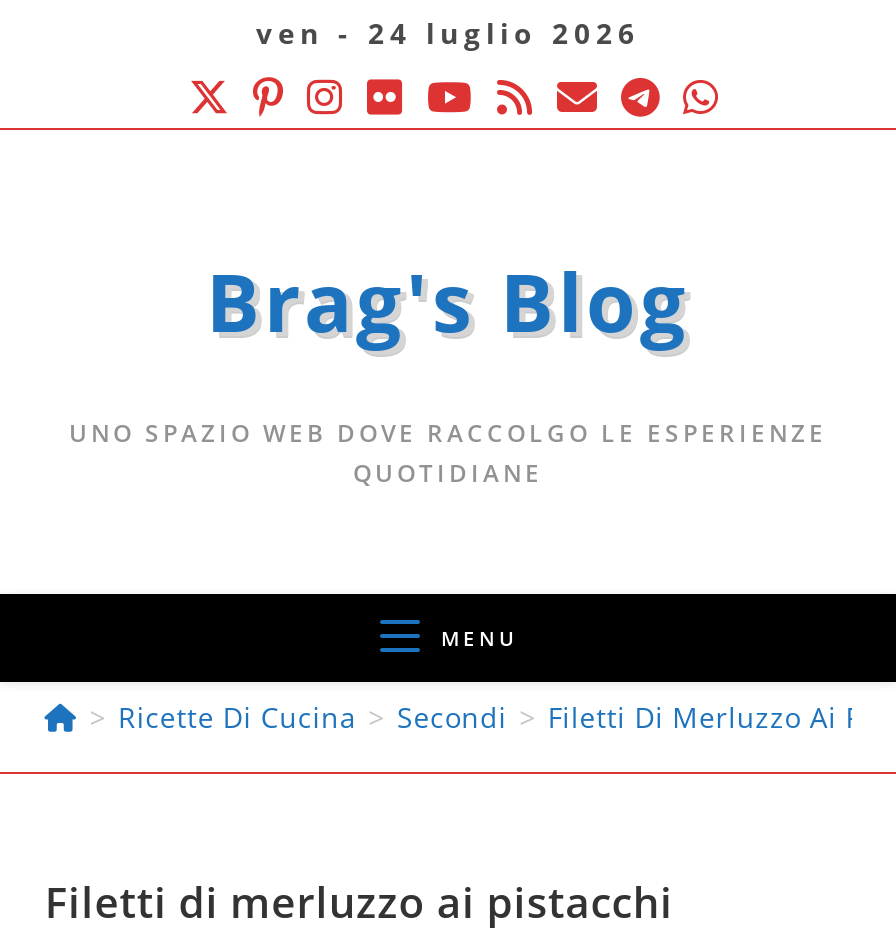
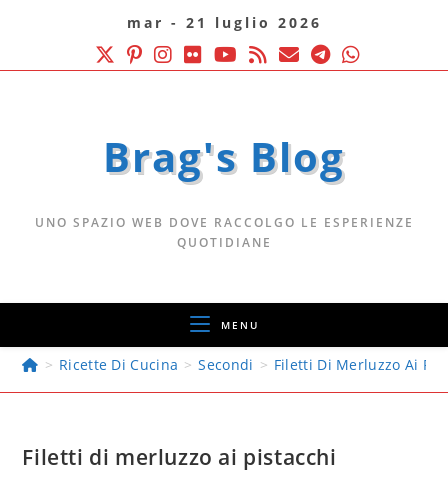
- ven - 24 luglio 2026
+ mar - 21 luglio 2026
